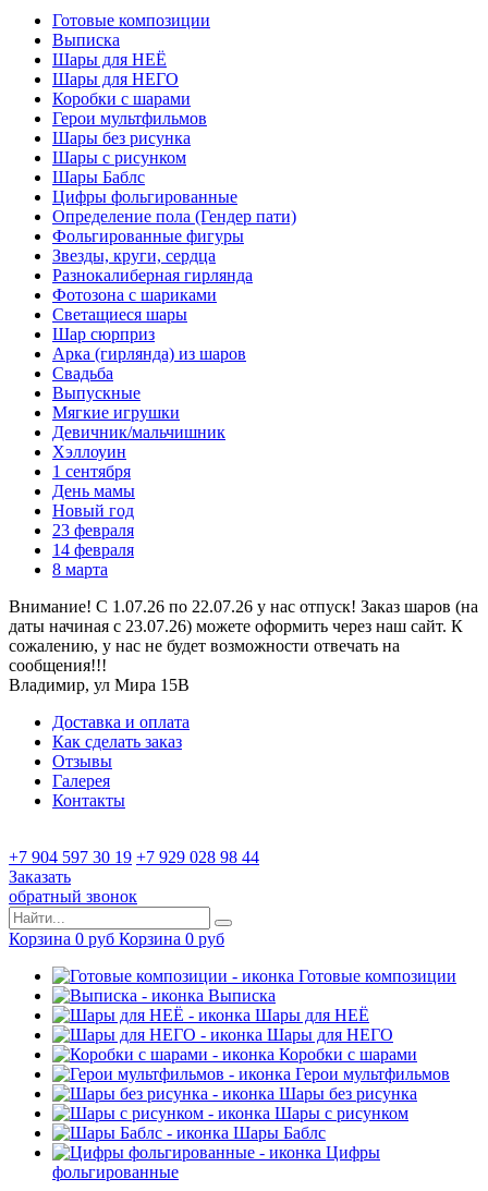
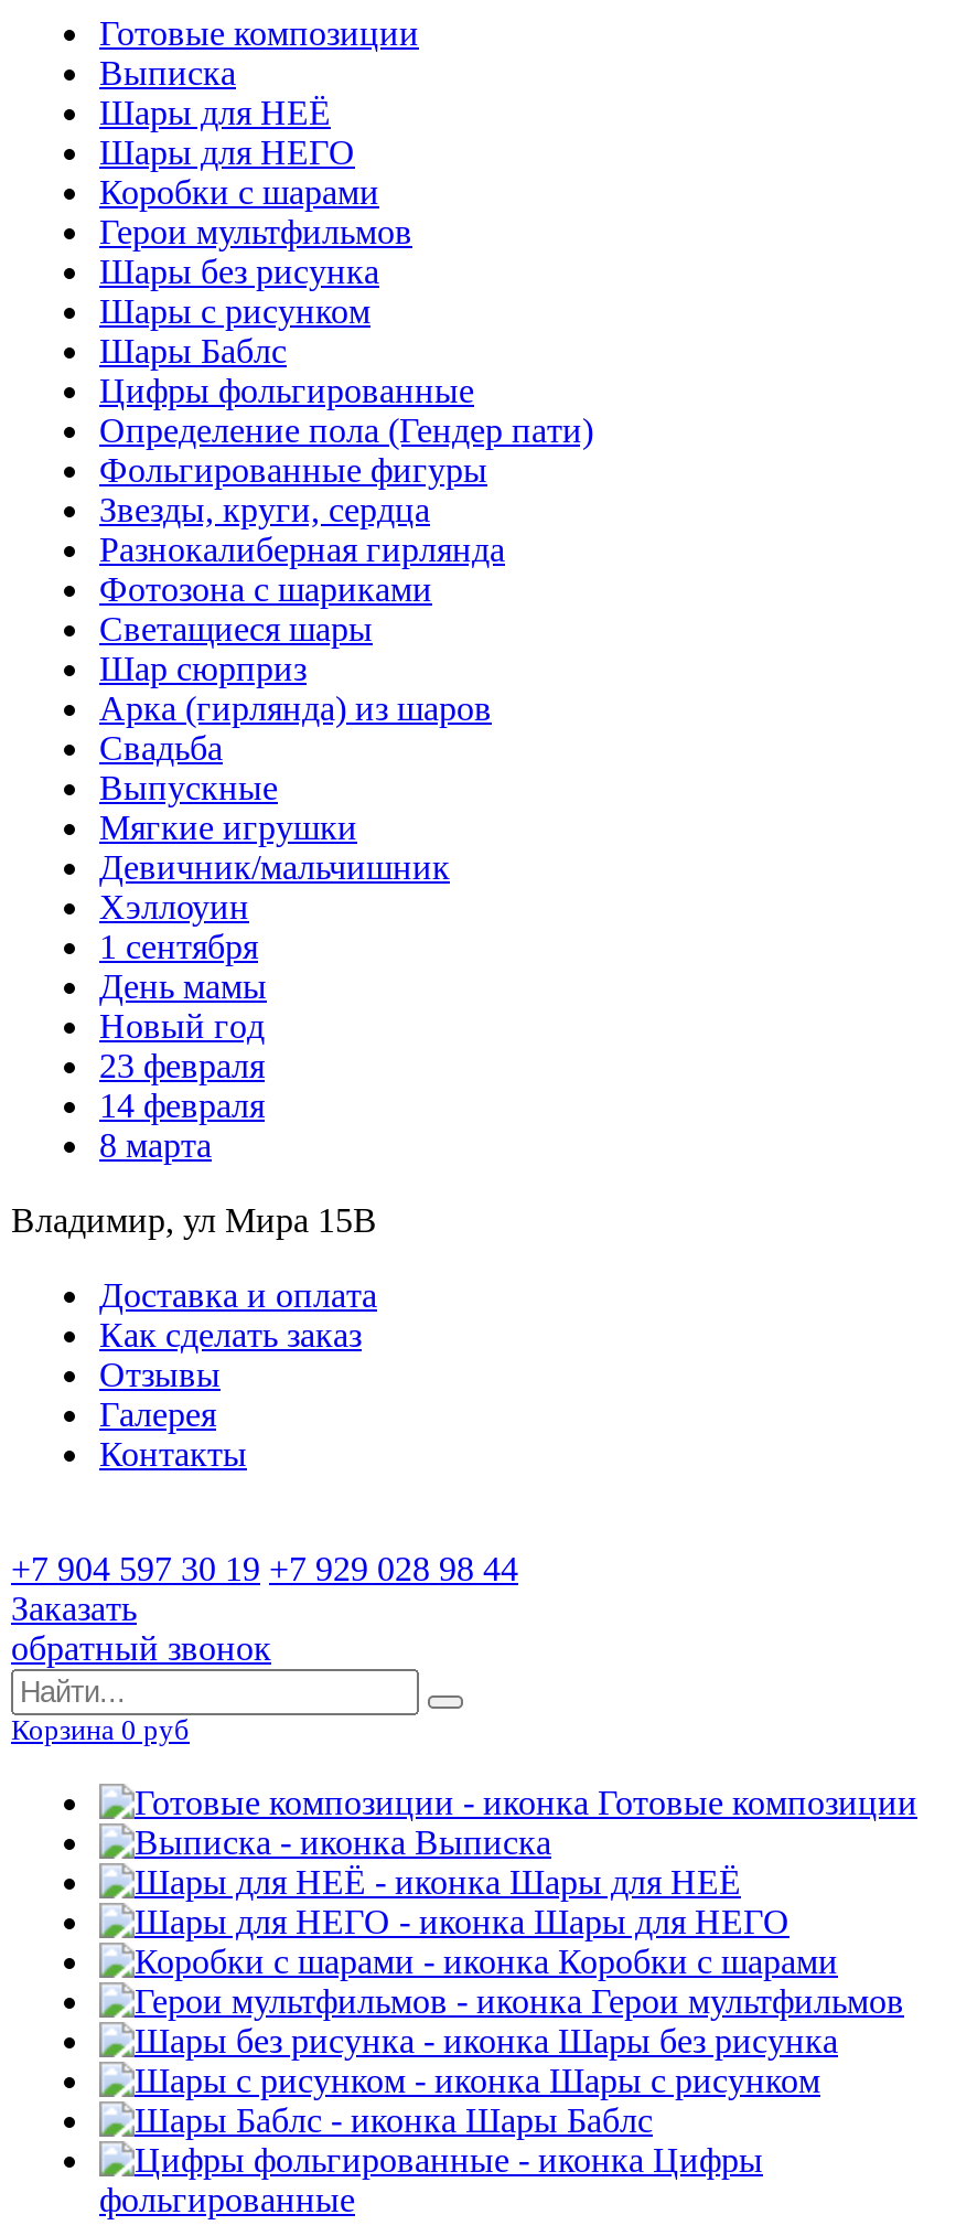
- Внимание! С 1.07.26 по 22.07.26 у нас отпуск! Заказ шаров (на
- даты начиная с 23.07.26) можете оформить через наш сайт. К
- сожалению, у нас не будет возможности отвечать на
- сообщения!!!

- Корзина 0руб Корзина 0руб
+ Корзина 0руб
